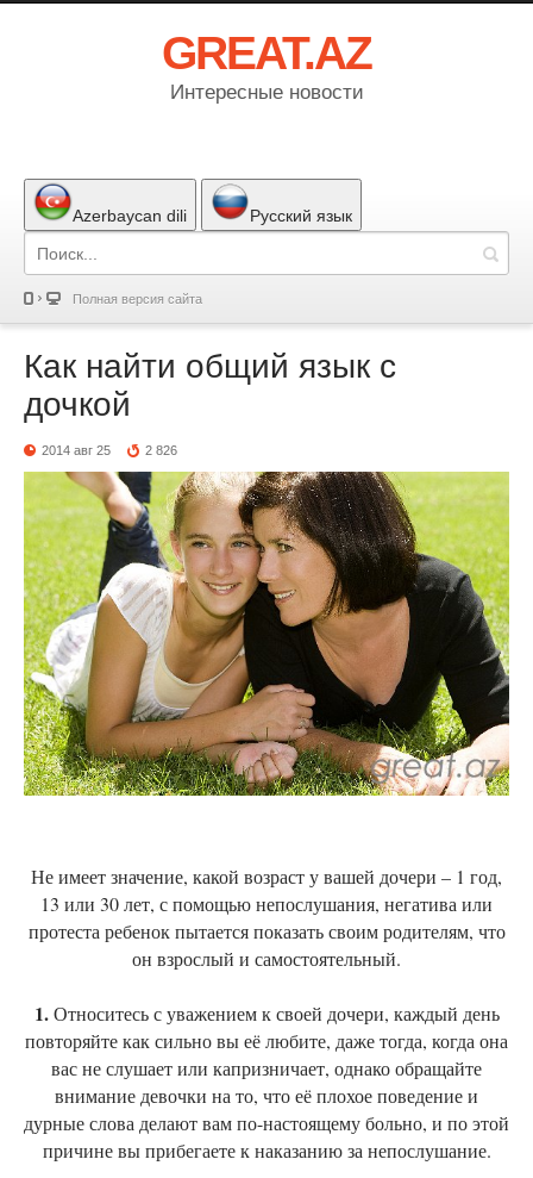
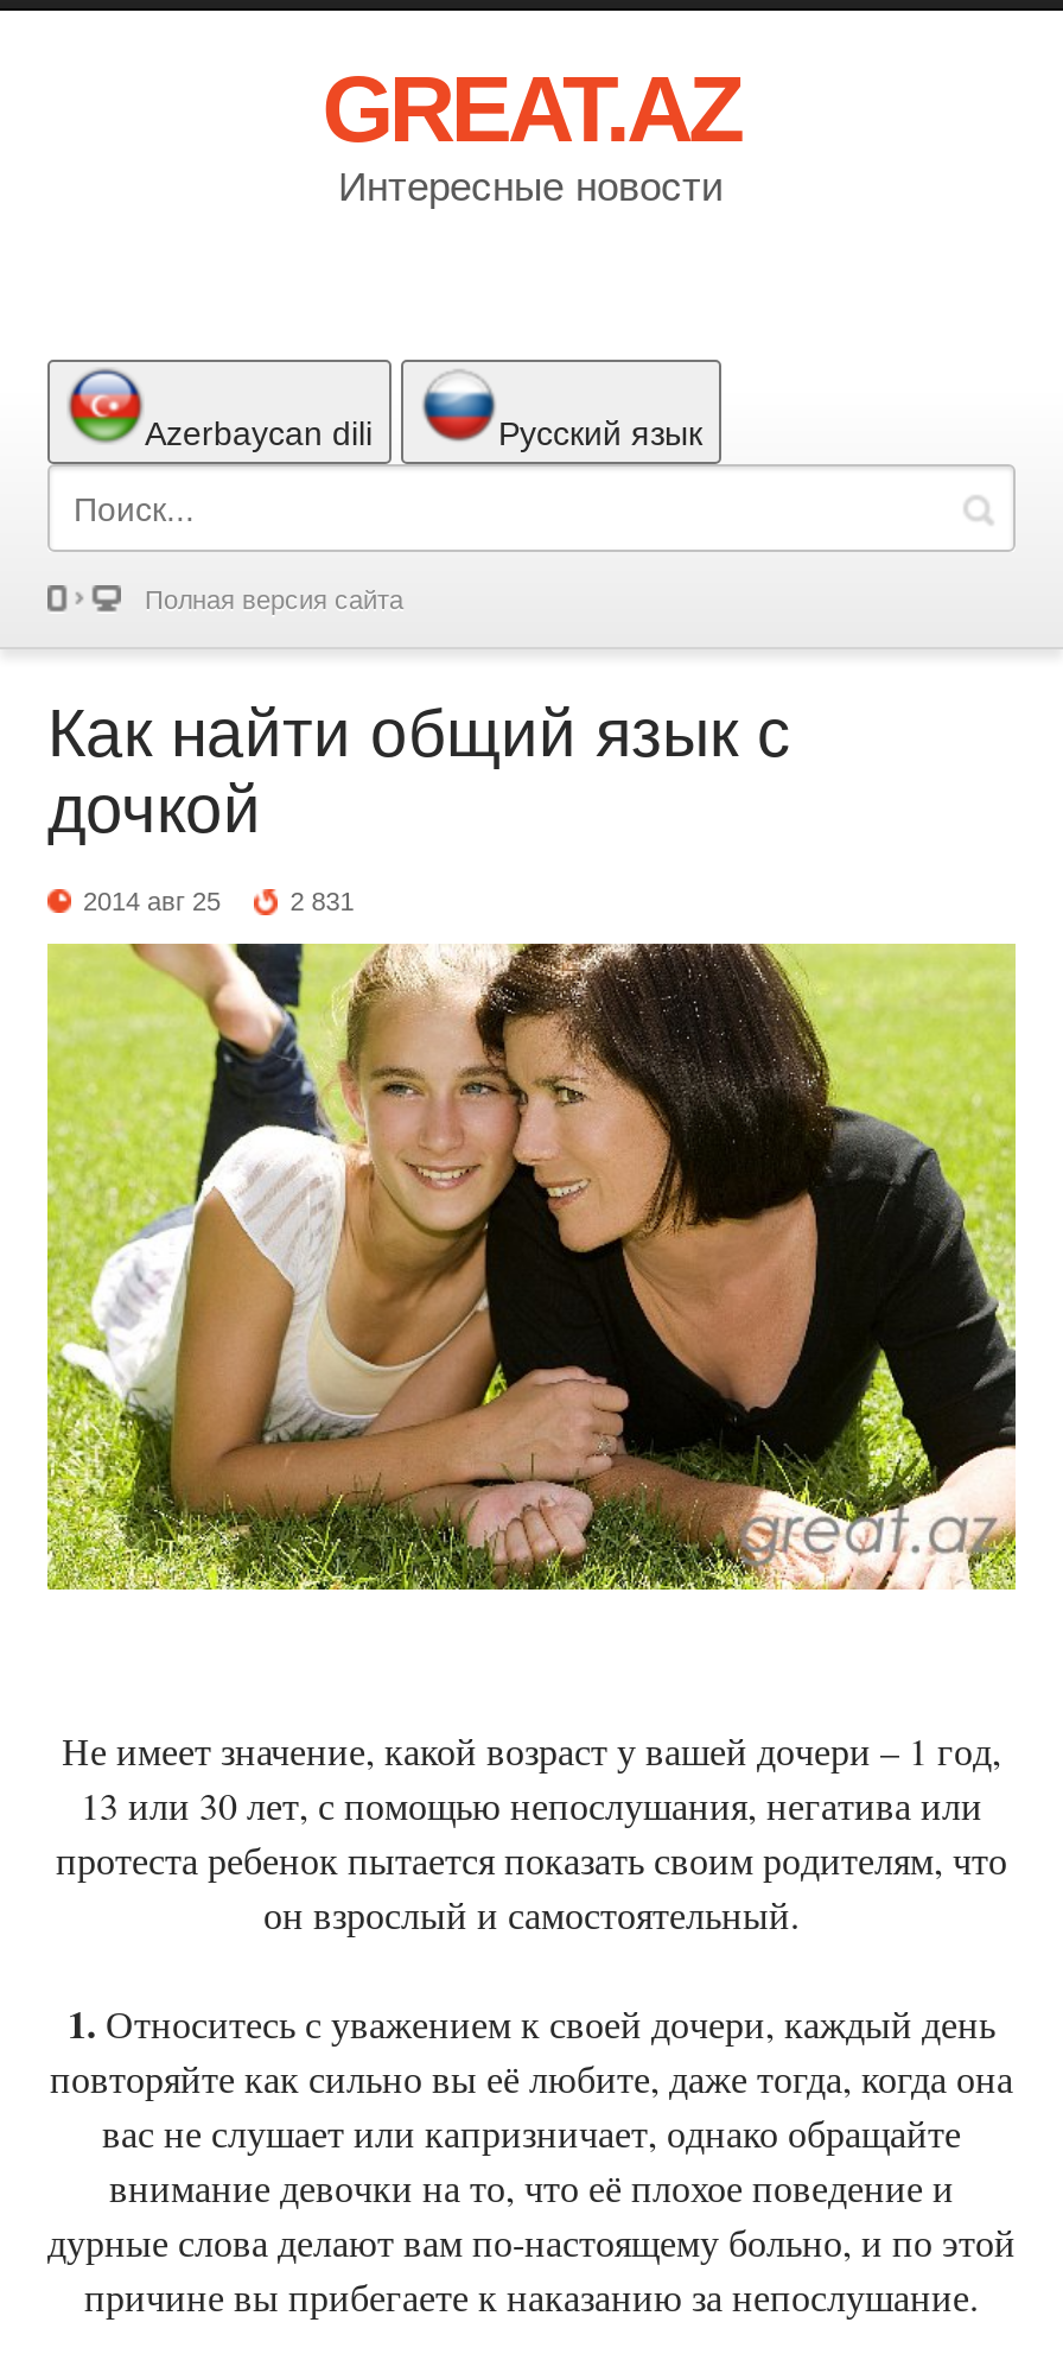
- 2 826
+ 2 831
